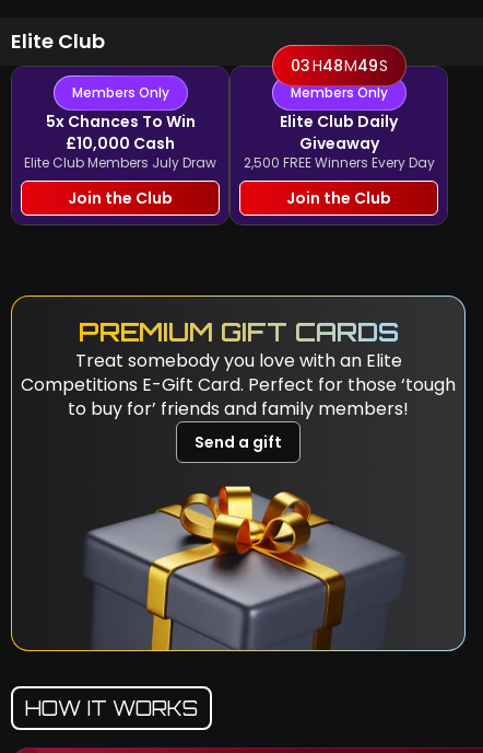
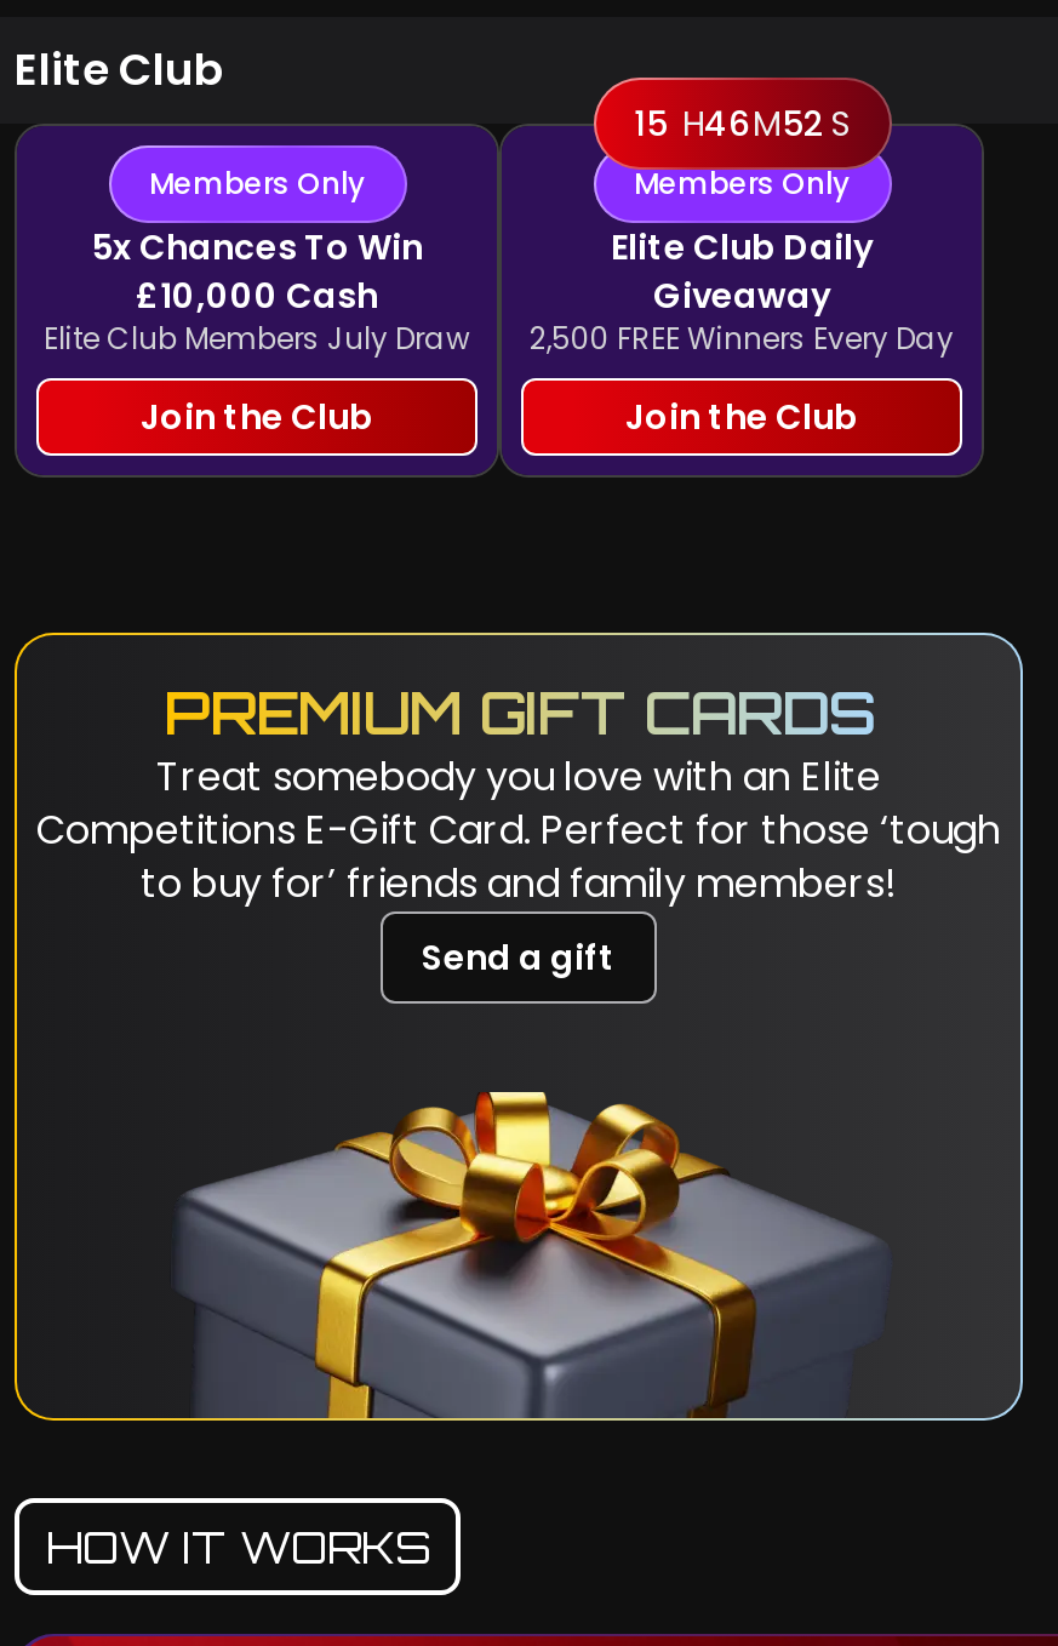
- 03 H48M49S
+ 15 H46M52 S

- [image]
+ [image]
